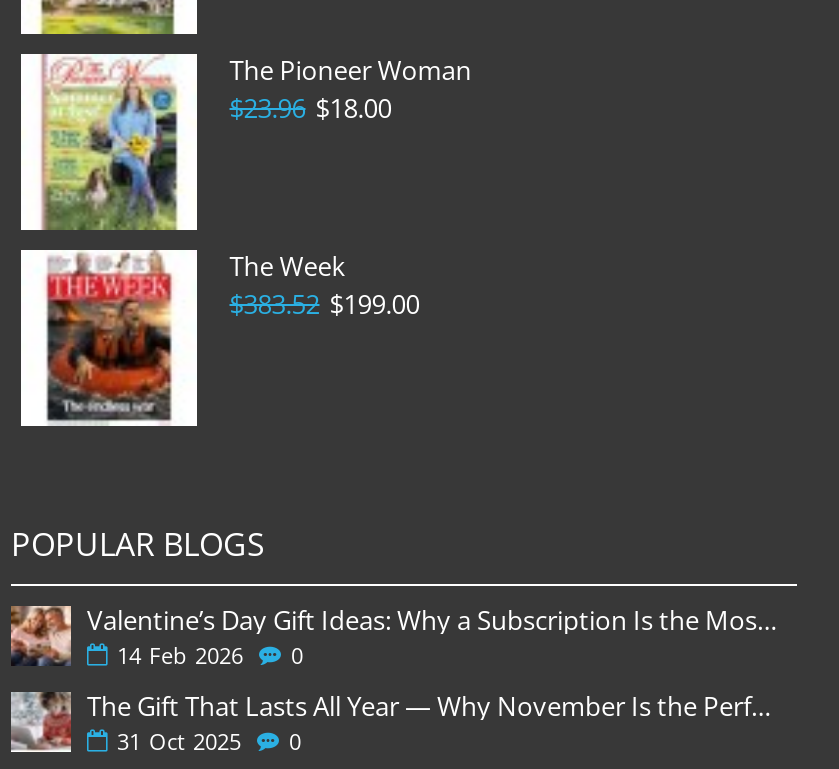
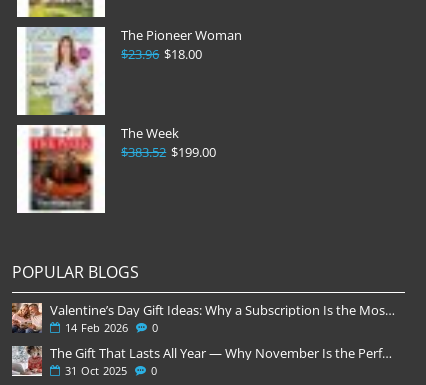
- [image]
+ [image]
